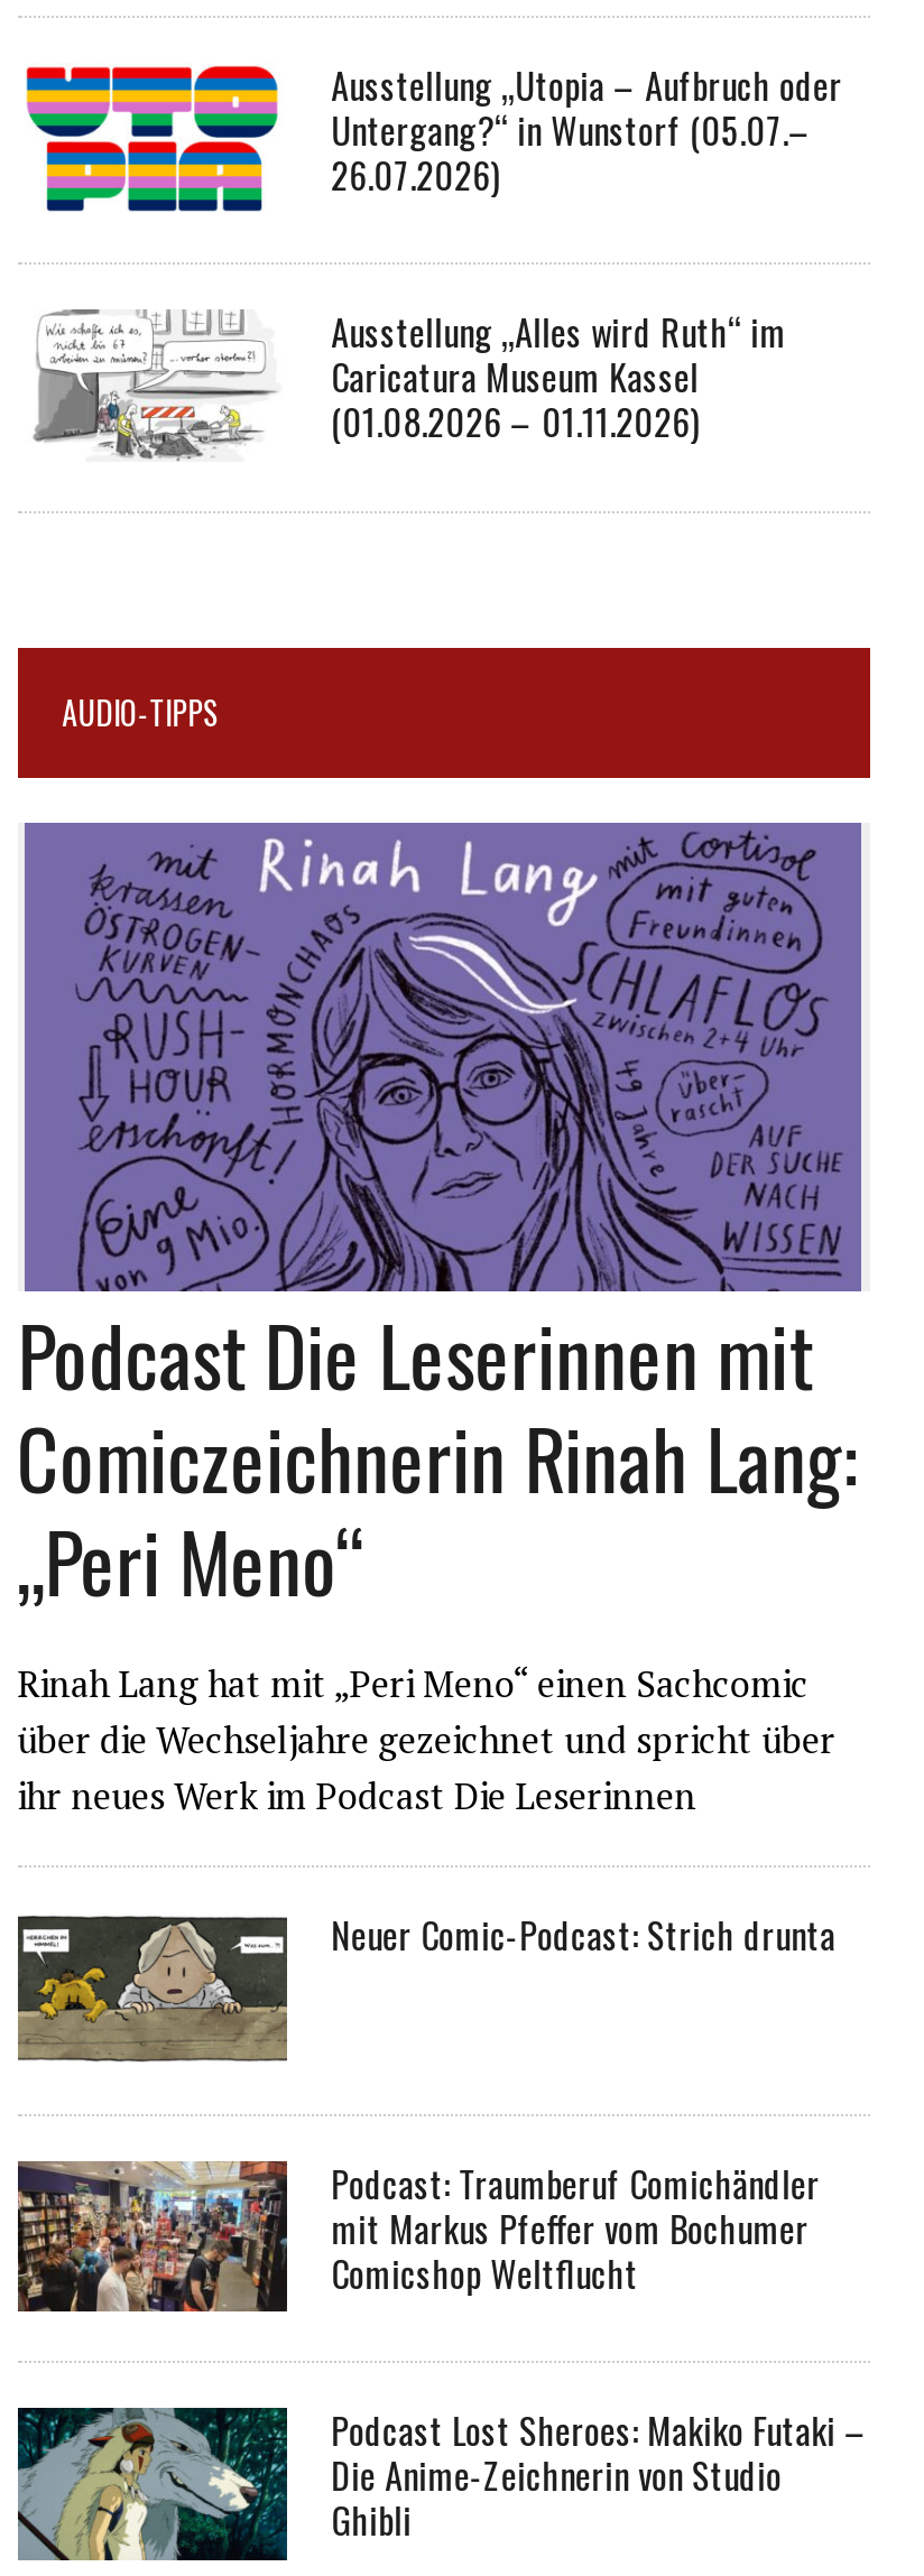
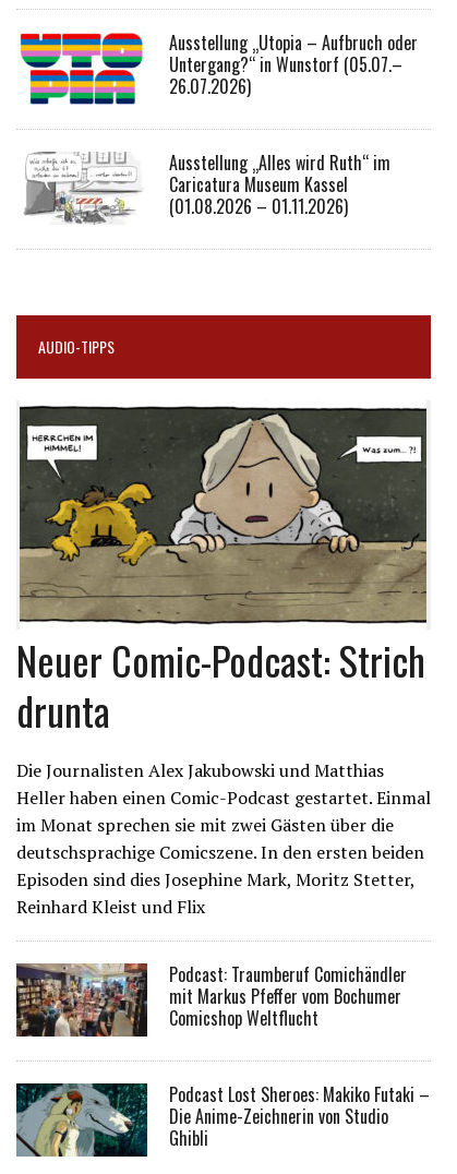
- [image]
+ [image]

- Podcast Die Leserinnen mit
- Comiczeichnerin Rinah Lang:
- „Peri Meno“
- Rinah Lang hat mit „Peri Meno“ einen Sachcomic
- über die Wechseljahre gezeichnet und spricht über
- ihr neues Werk im Podcast Die Leserinnen
- Neuer Comic-Podcast: Strich drunta
+ Neuer Comic-Podcast: Strich
+ drunta
+ Die Journalisten Alex Jakubowski und Matthias
+ Heller haben einen Comic-Podcast gestartet. Einmal
+ im Monat sprechen sie mit zwei Gästen über die
+ deutschsprachige Comicszene. In den ersten beiden
+ Episoden sind dies Josephine Mark, Moritz Stetter,
+ Reinhard Kleist und Flix
